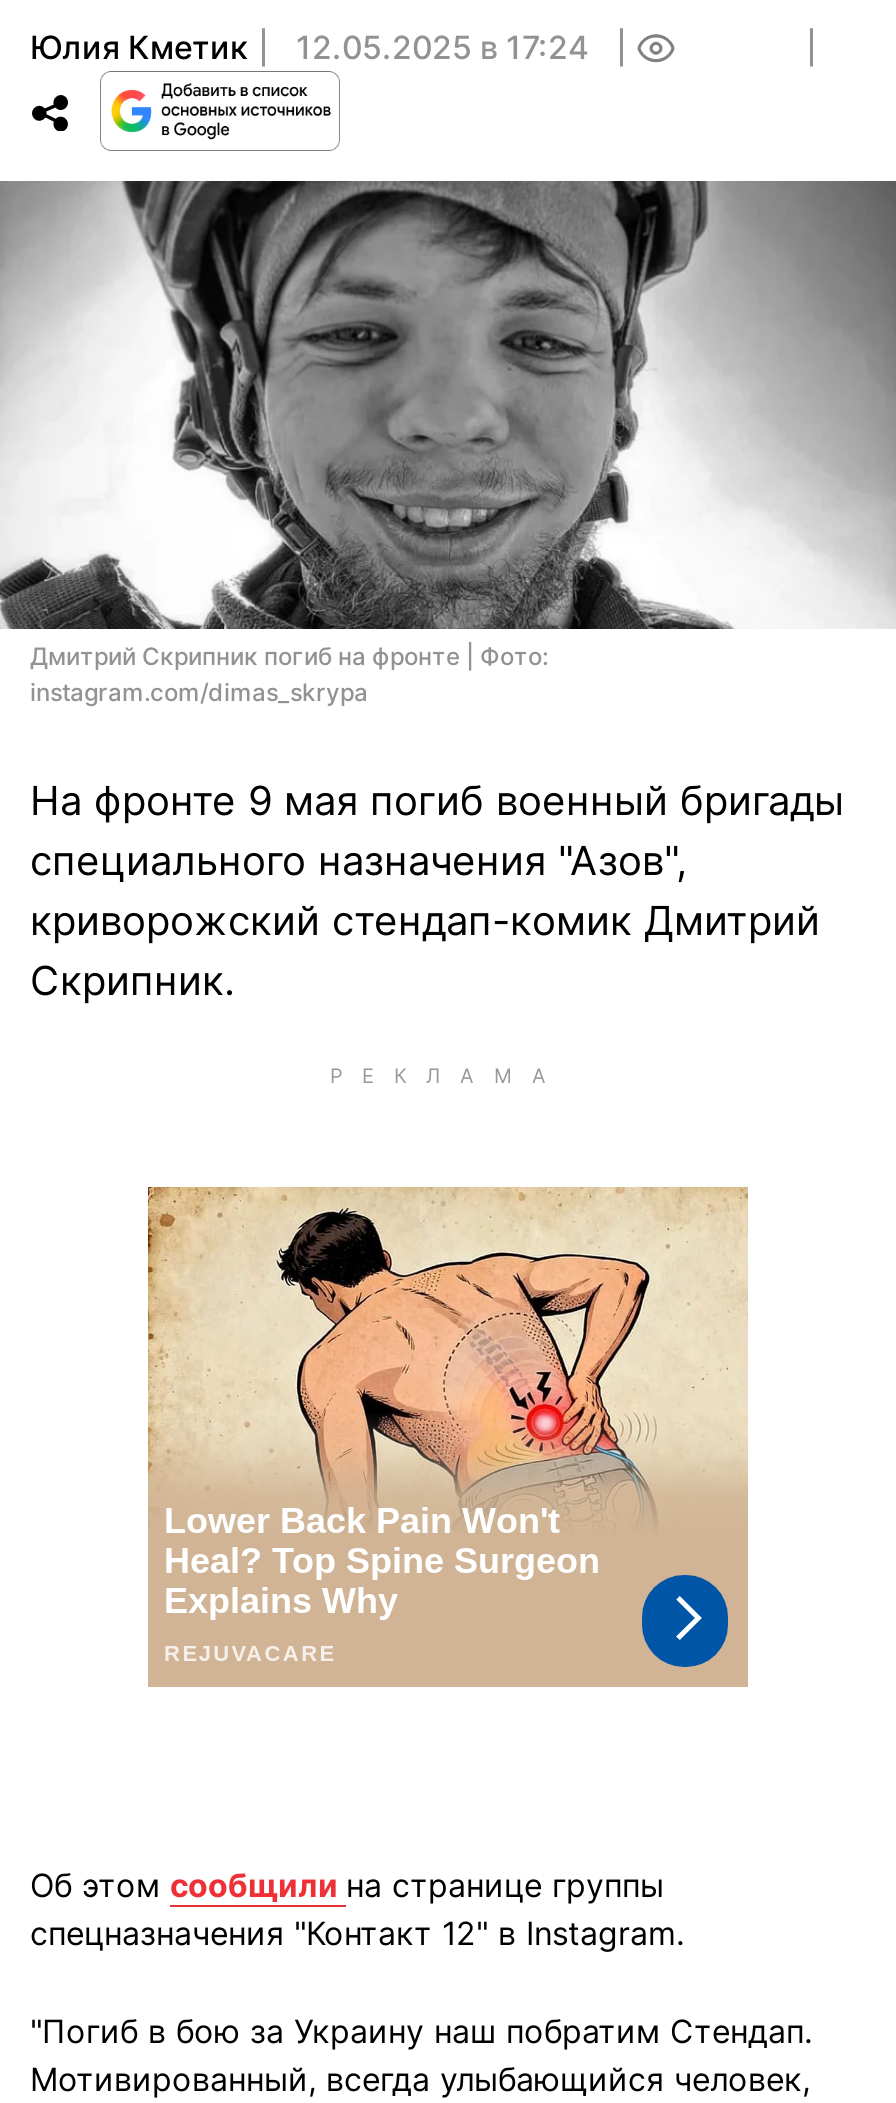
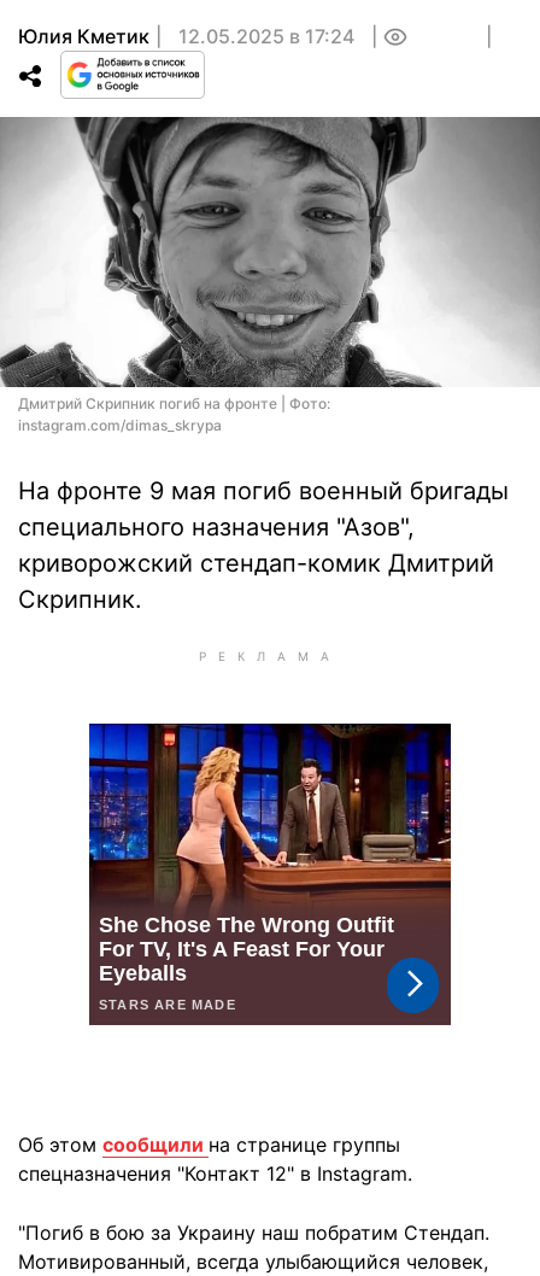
- [image]
+ [image]
